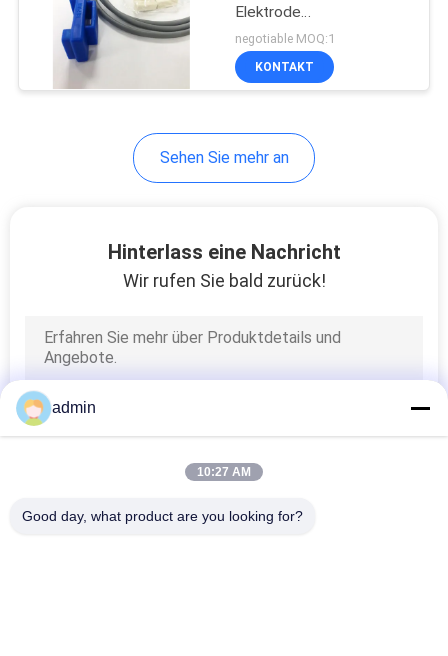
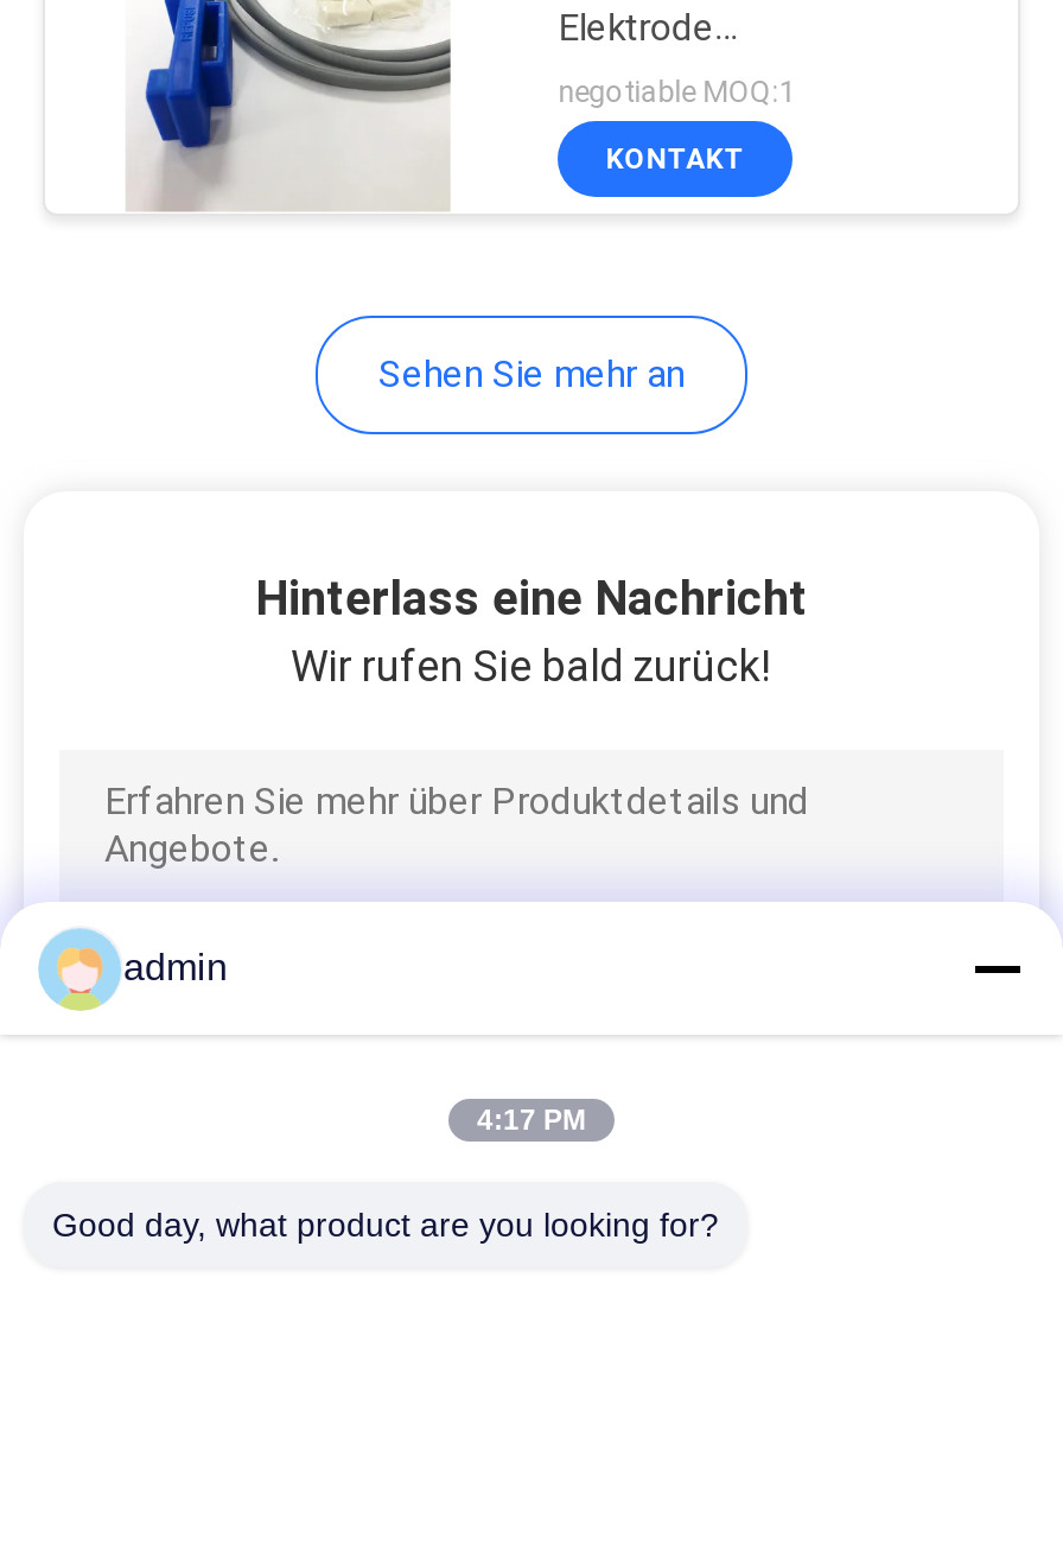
- 10:27 AM
+ 4:17 PM
